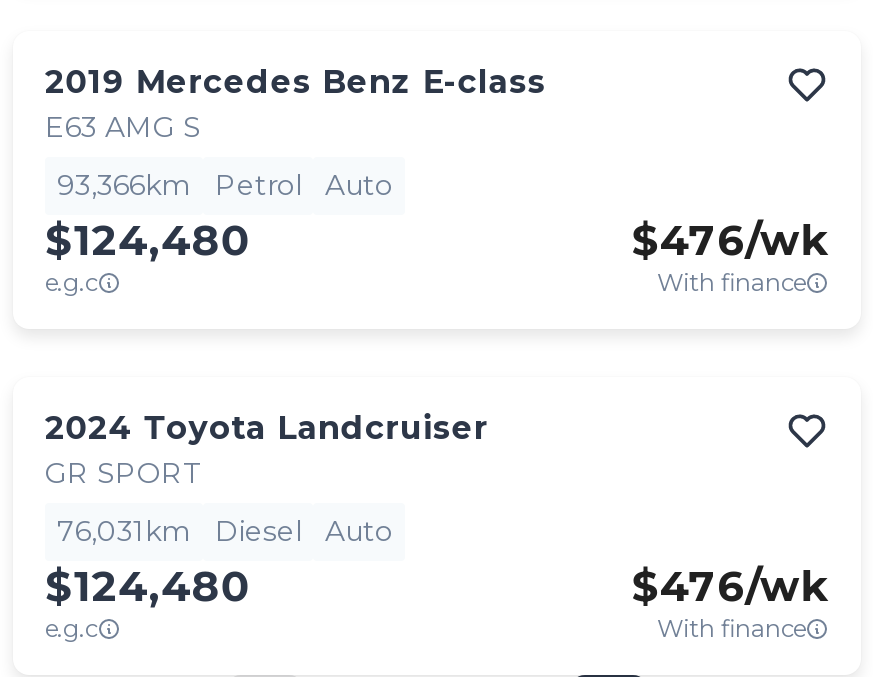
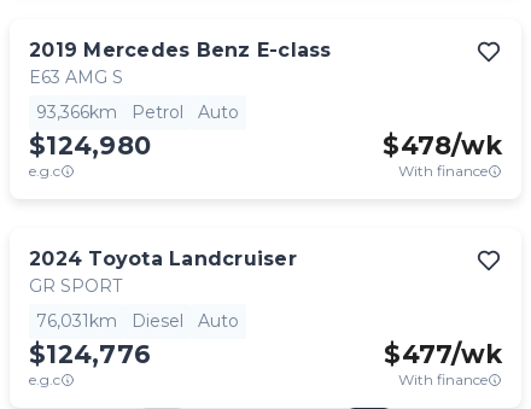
- $124,480
+ $124,980

- $476/wk
+ $478/wk

- $124,480
+ $124,776

- $476/wk
+ $477/wk
